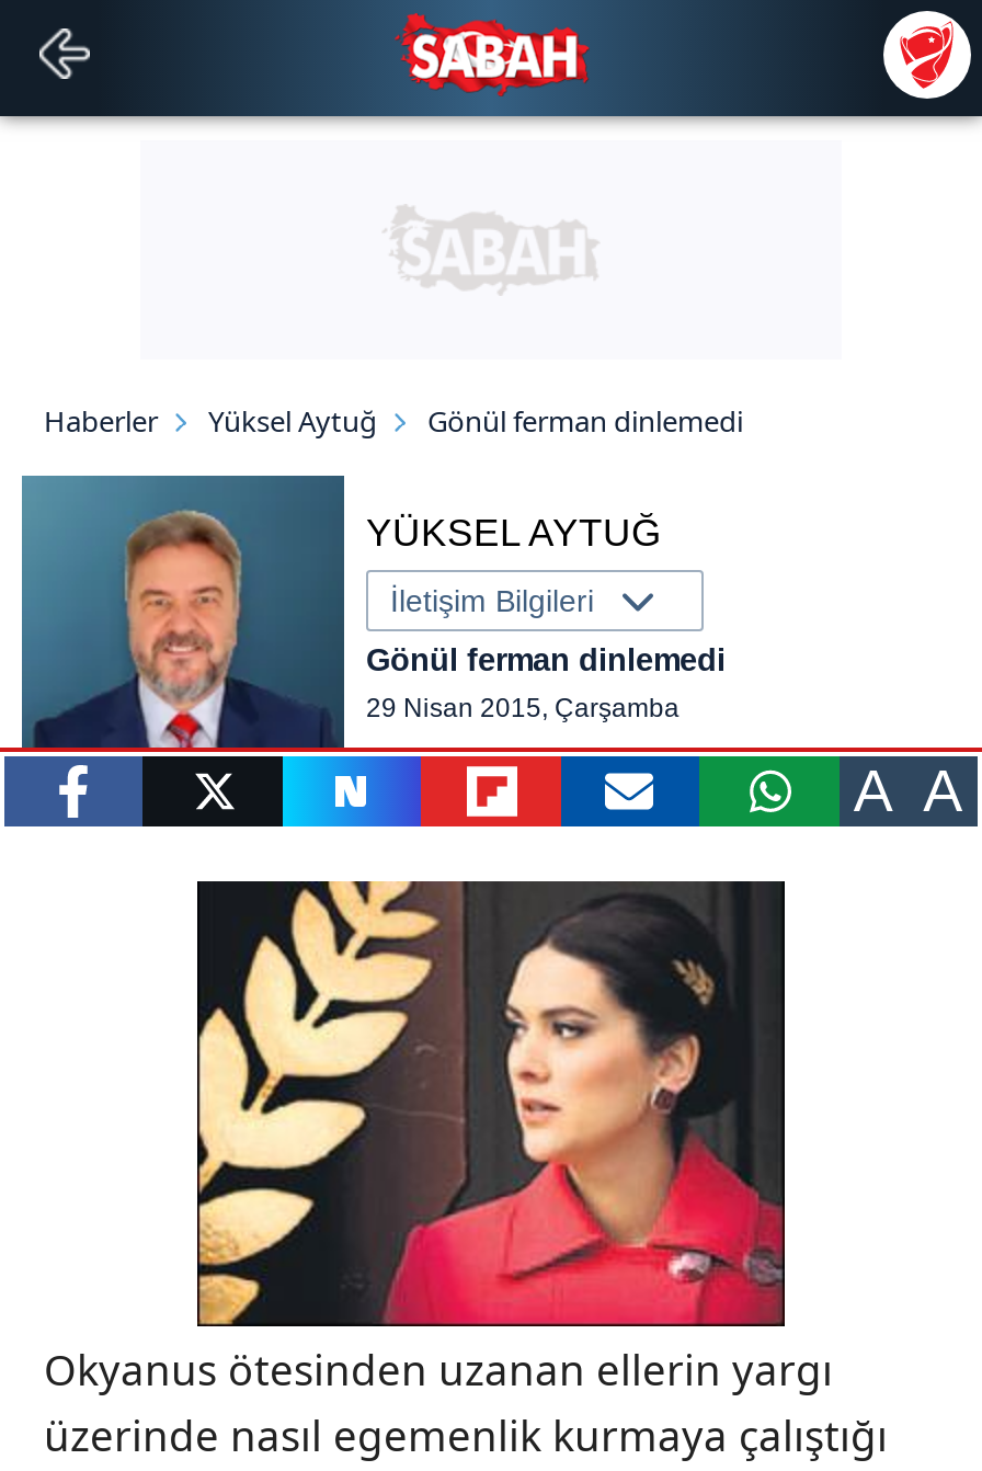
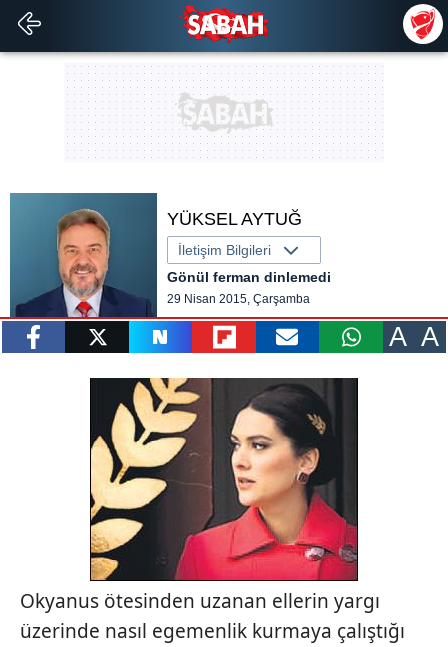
- Haberler
- Yüksel Aytuğ
- Gönül ferman dinlemedi
